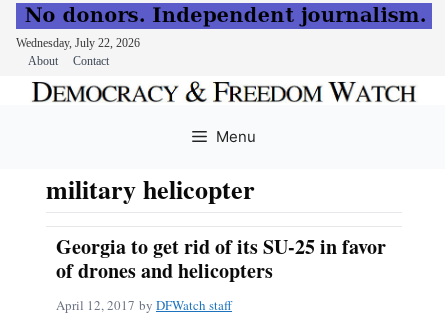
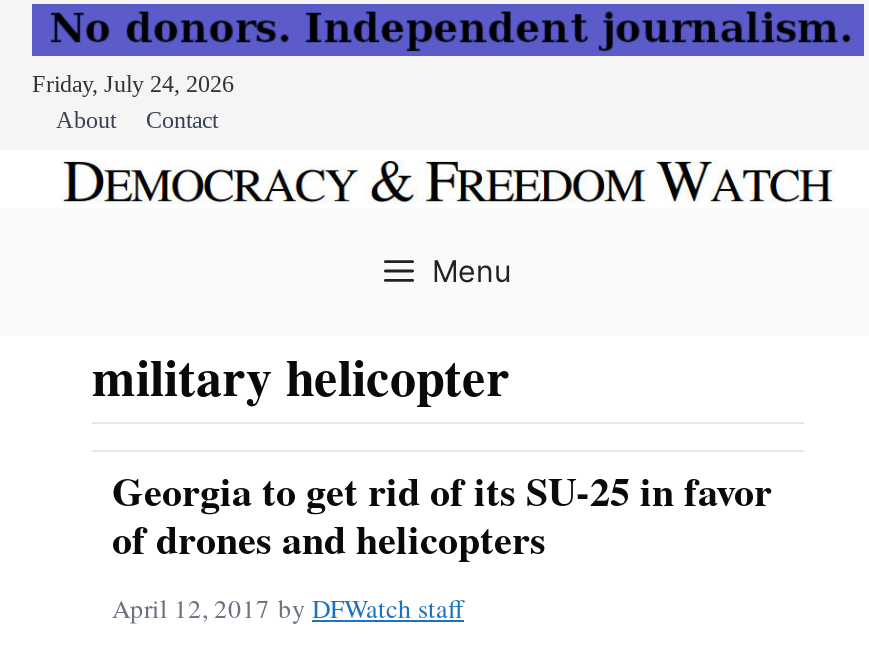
- Wednesday, July 22, 2026
+ Friday, July 24, 2026
